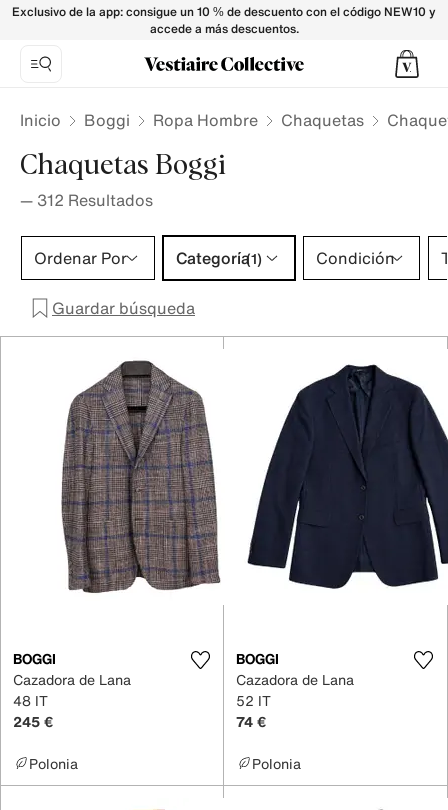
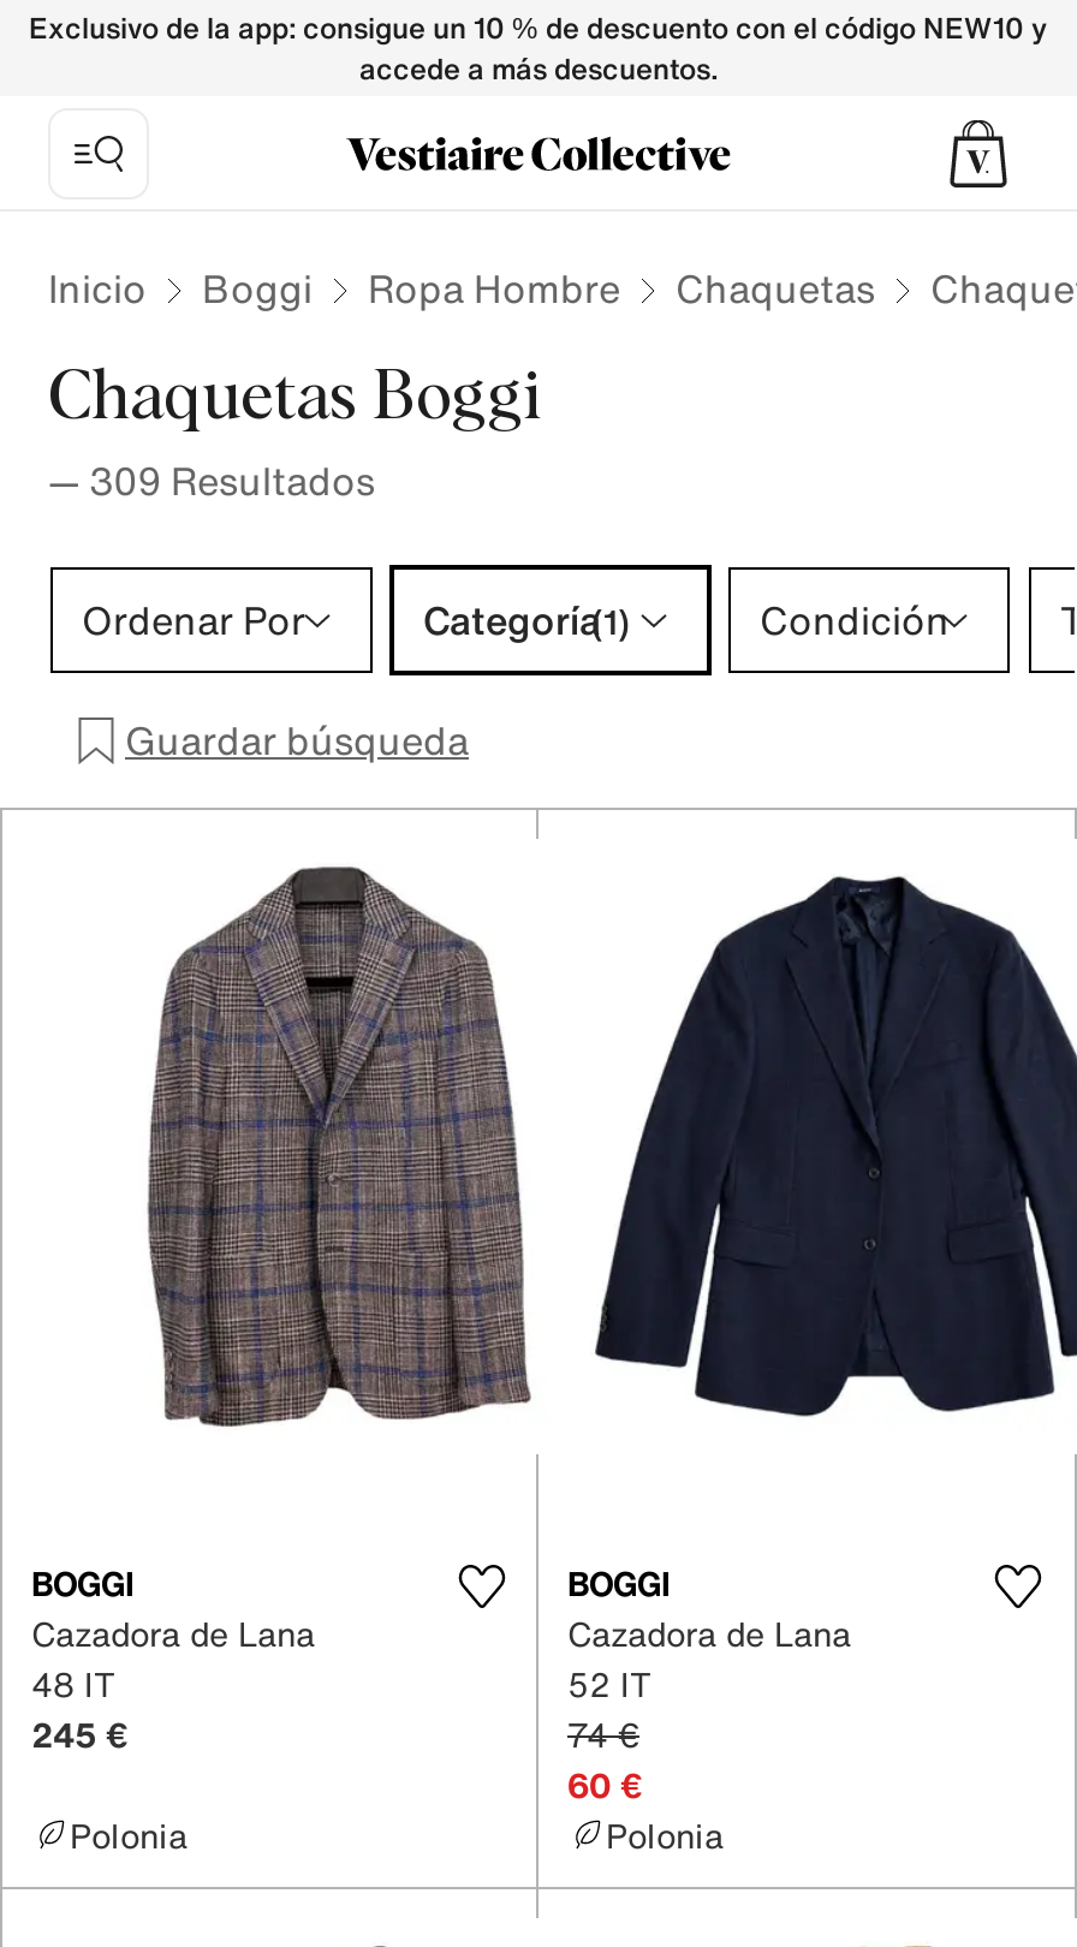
- — 312 Resultados
+ — 309 Resultados

+ 60 €
